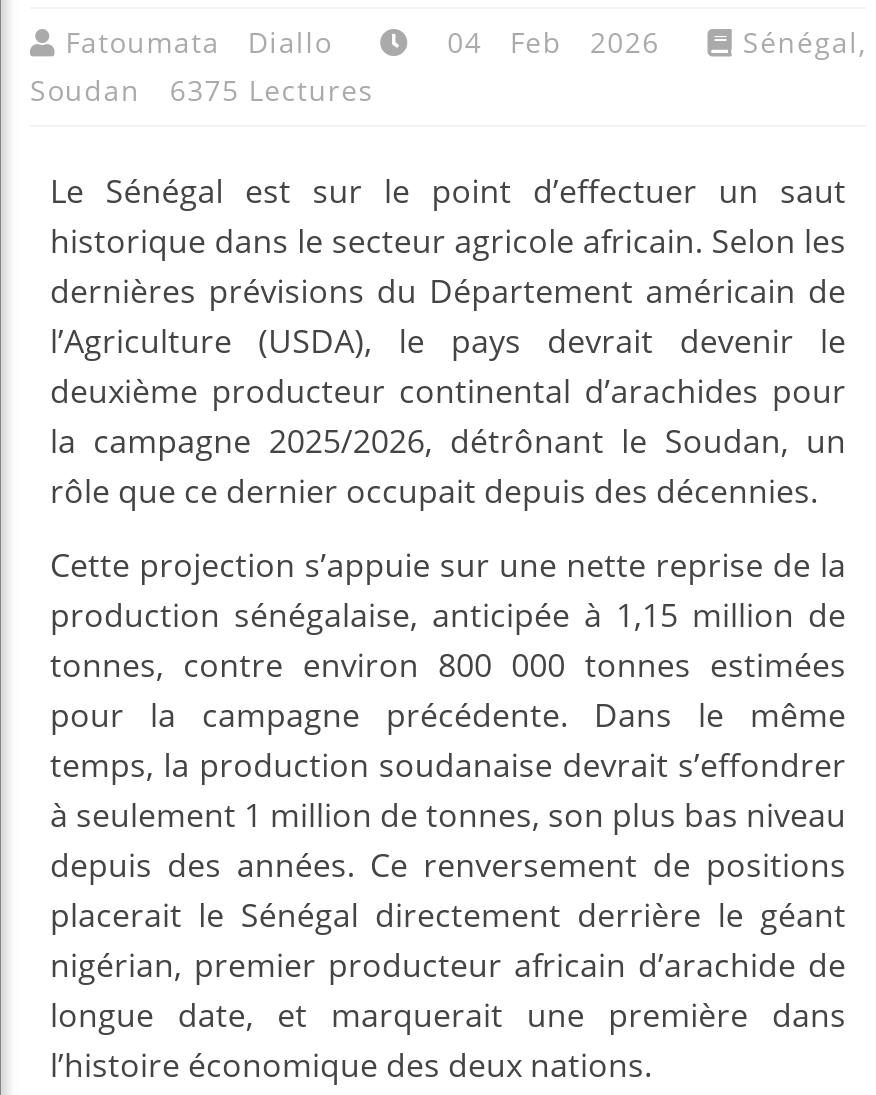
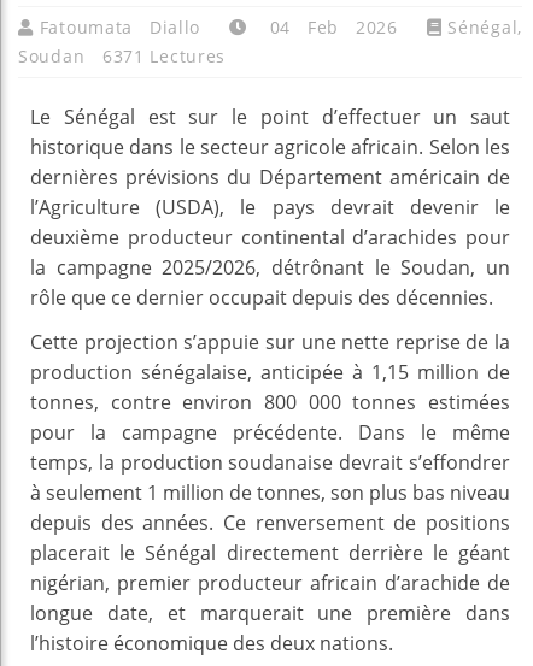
- Soudan 6375 Lectures
+ Soudan 6371 Lectures
